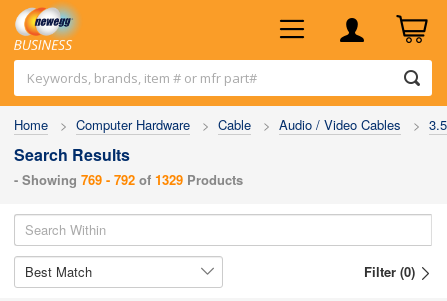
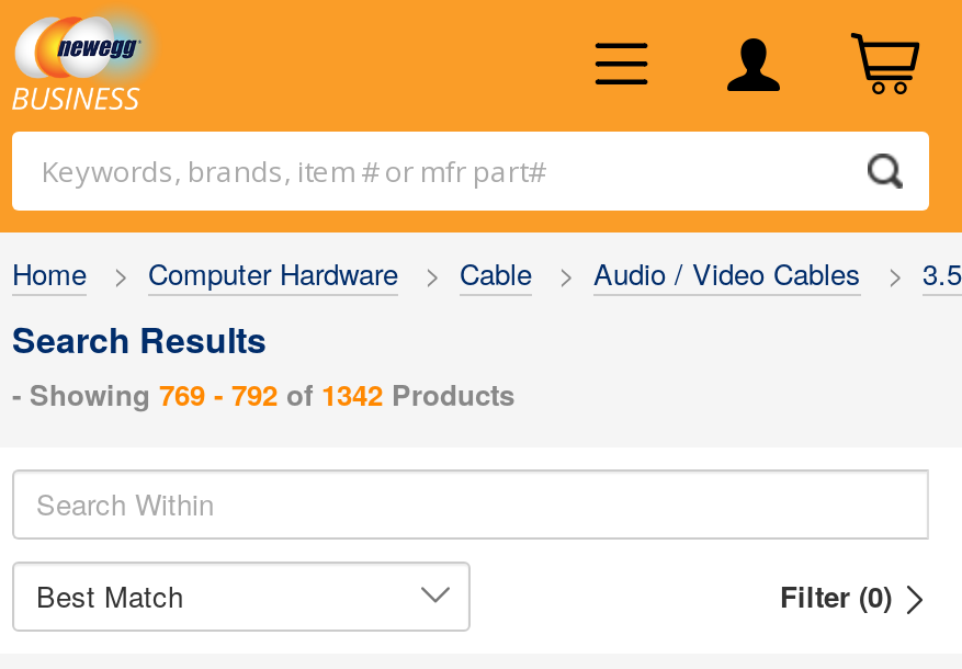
- - Showing 769 - 792 of 1329 Products
+ - Showing 769 - 792 of 1342 Products
